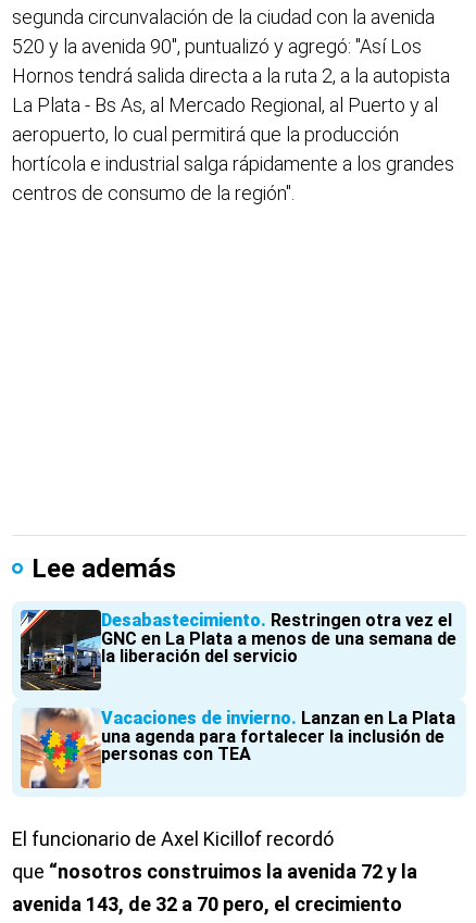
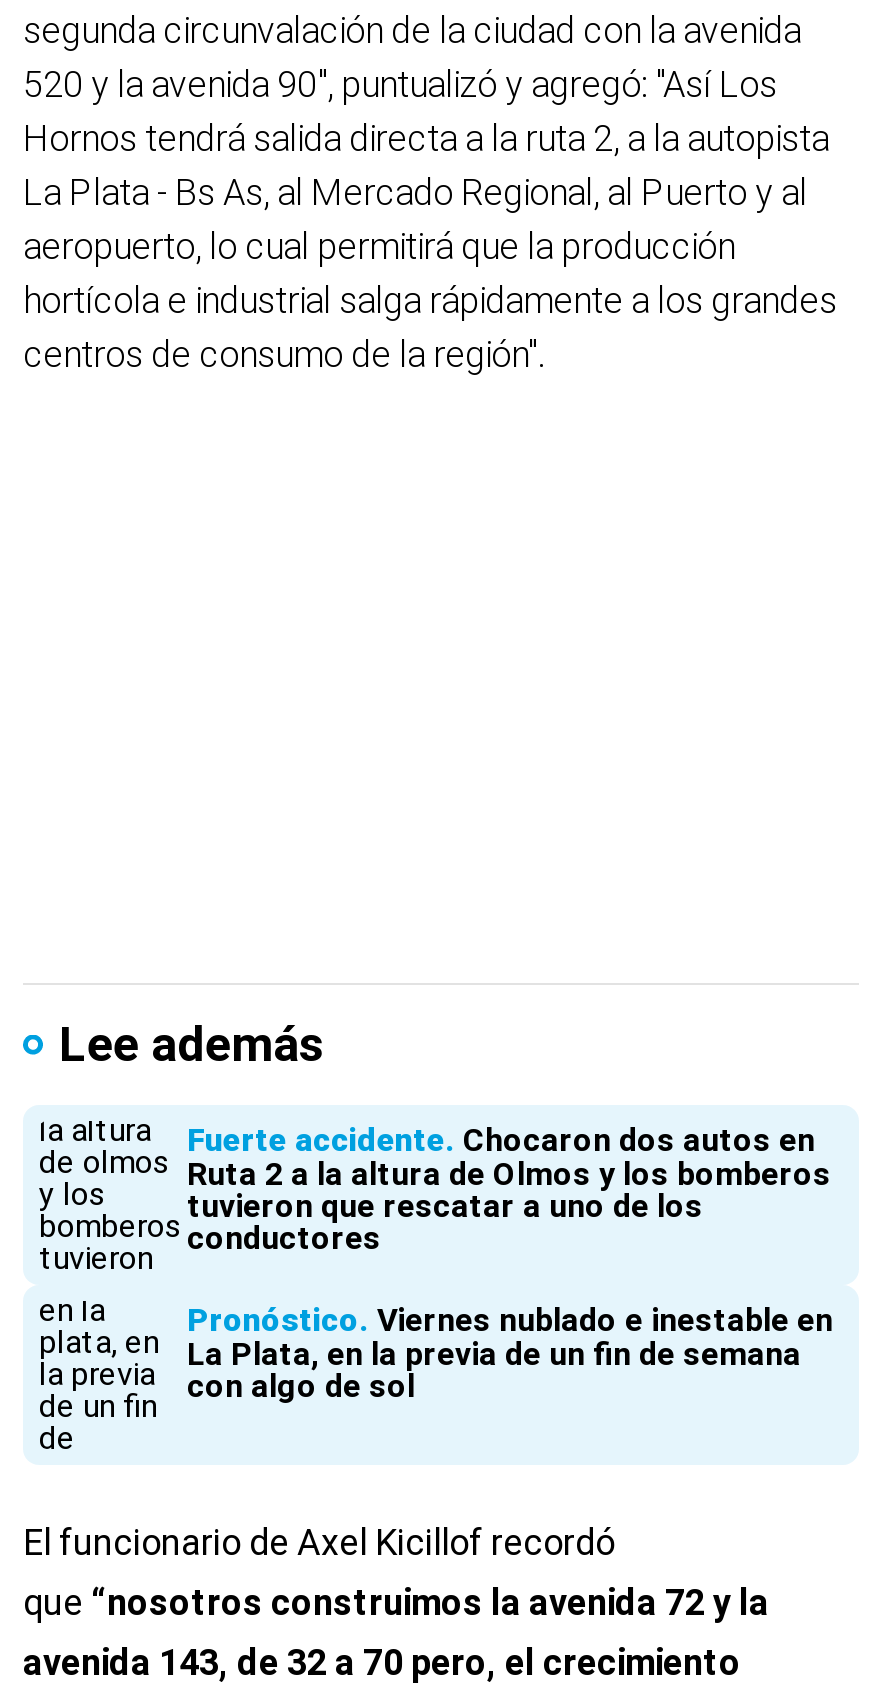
- [image]
- Desabastecimiento Restringen otra vez el
- GNC en La Plata a menos de una semana de
- la liberación del servicio
+ [image]
+ Fuerte accidente Chocaron dos autos en
+ Ruta 2 a la altura de Olmos y los bomberos
+ tuvieron que rescatar a uno de los
+ conductores

- [image]
- Vacaciones de invierno Lanzan en La Plata
- una agenda para fortalecer la inclusión de
- personas con TEA
+ [image]
+ Pronóstico Viernes nublado e inestable en
+ La Plata, en la previa de un fin de semana
+ con algo de sol
